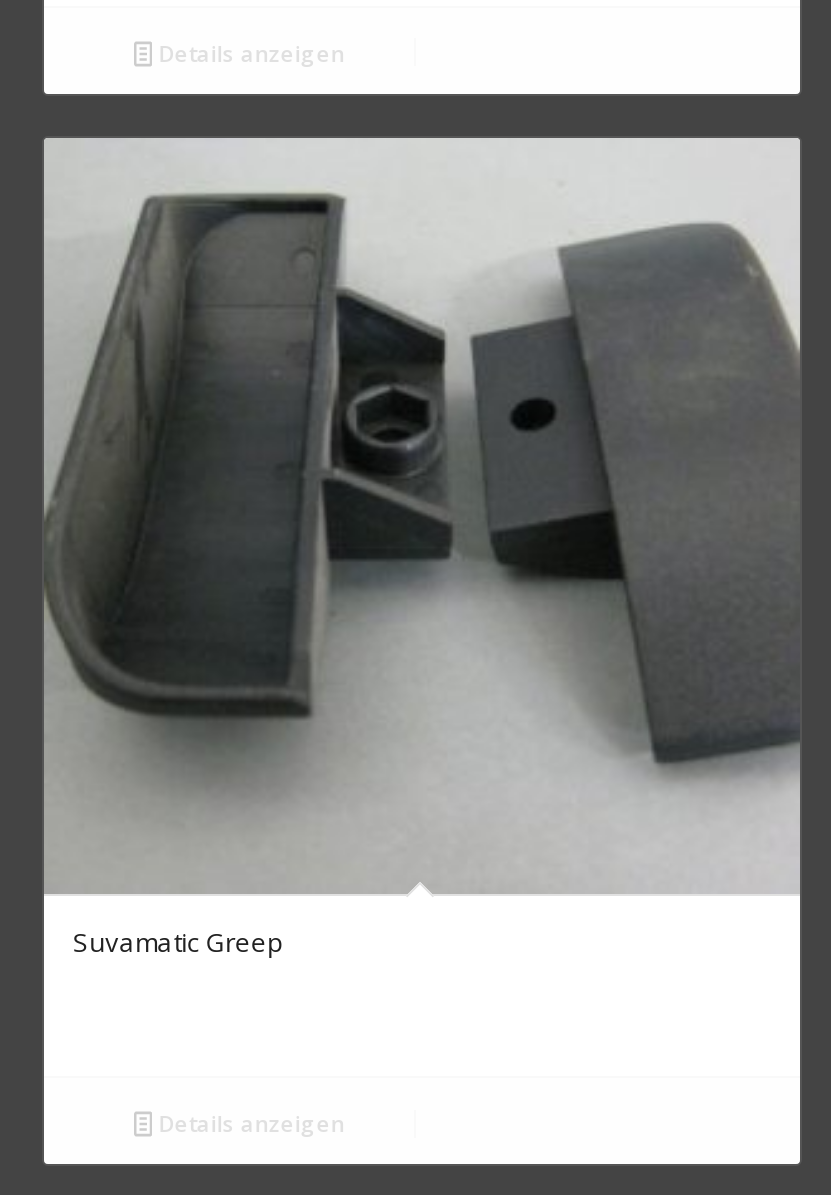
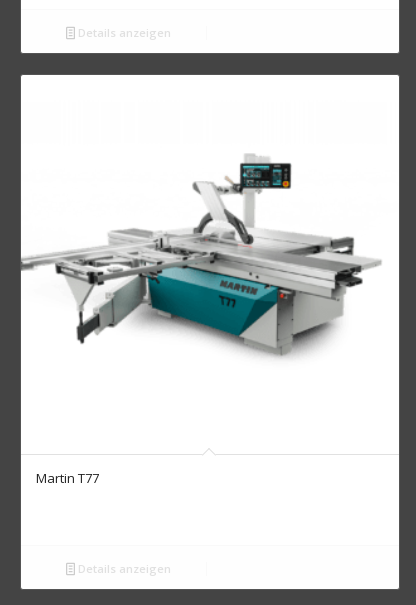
- [image]
- Suvamatic Greep
+ [image]
+ Martin T77
